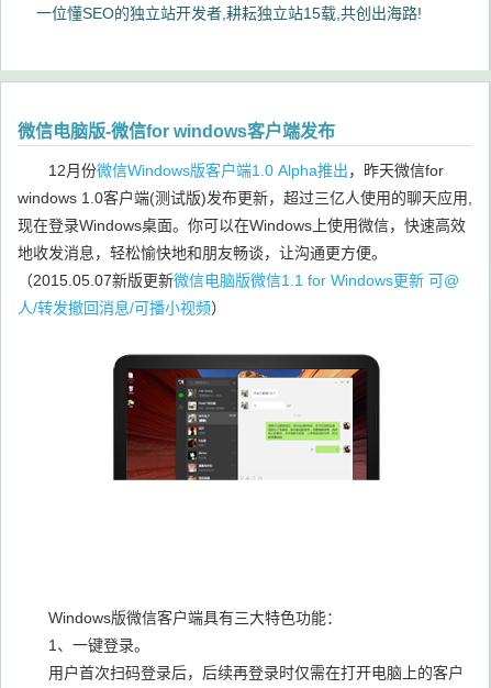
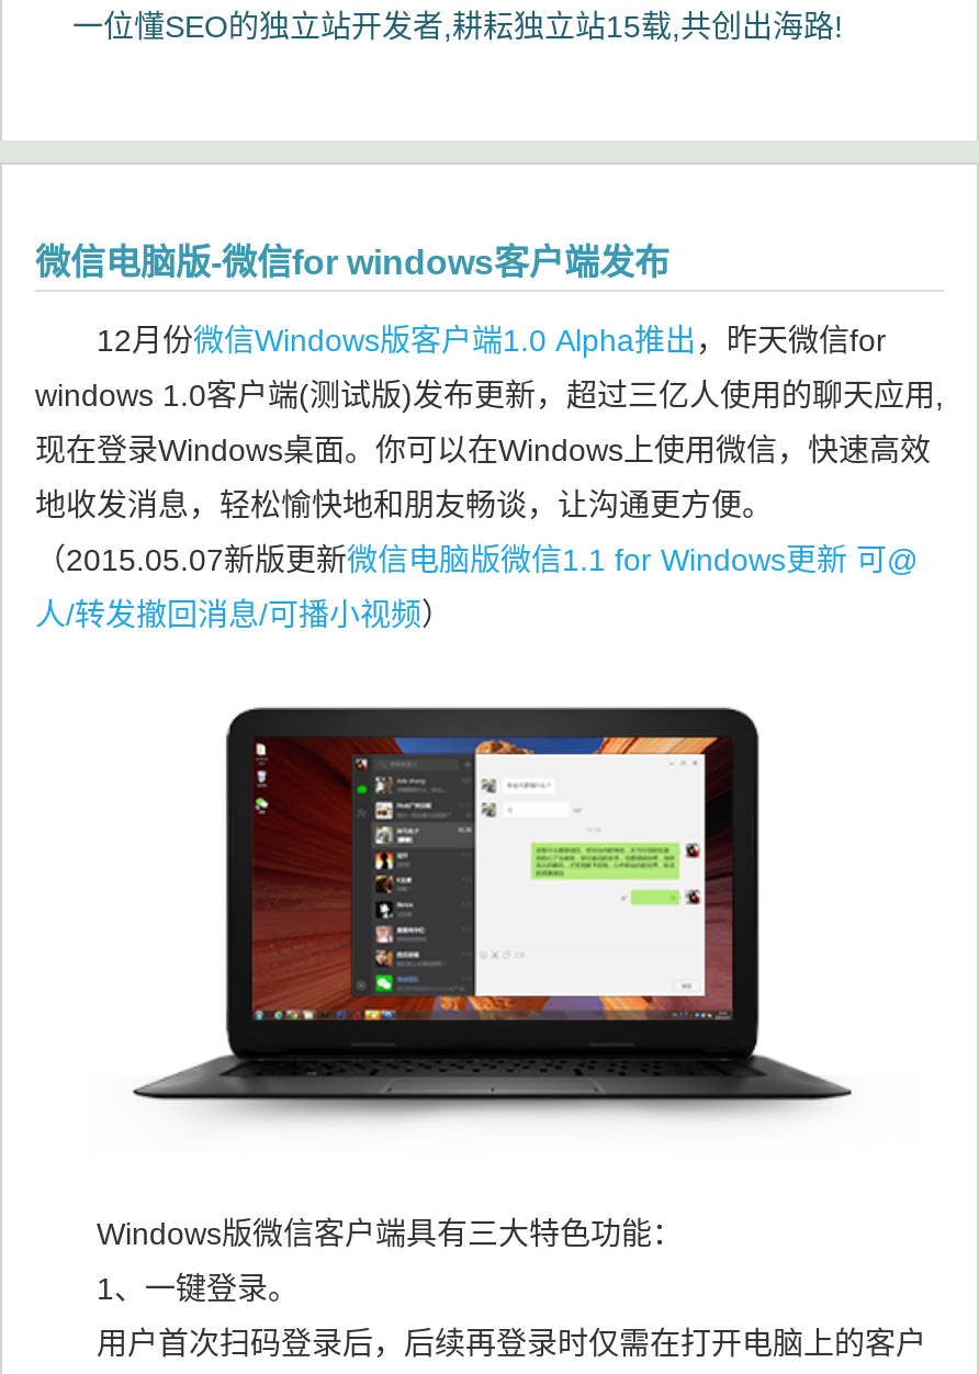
+ [image]
